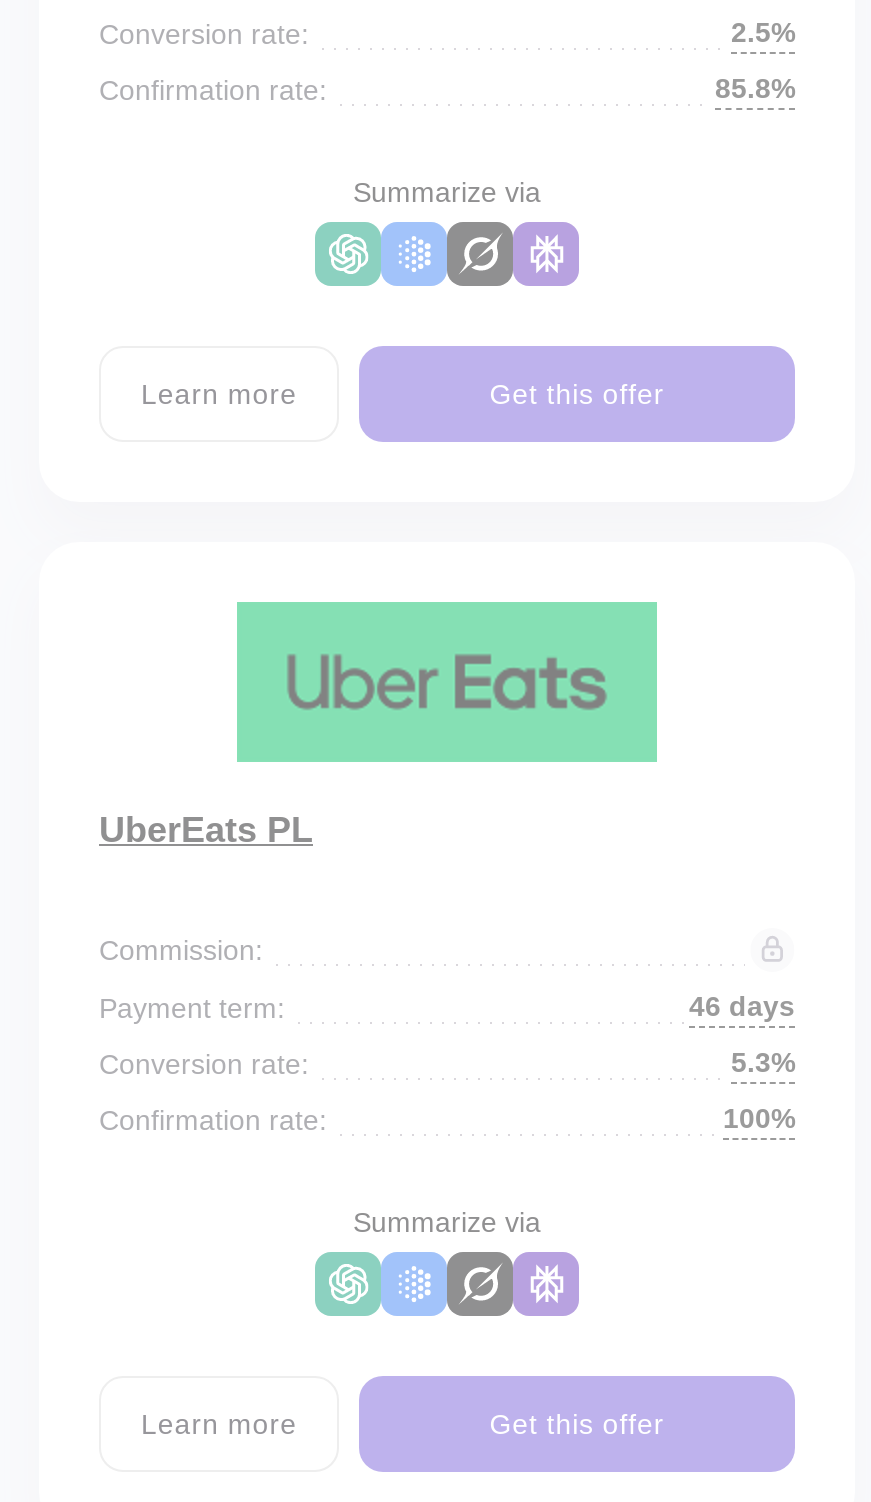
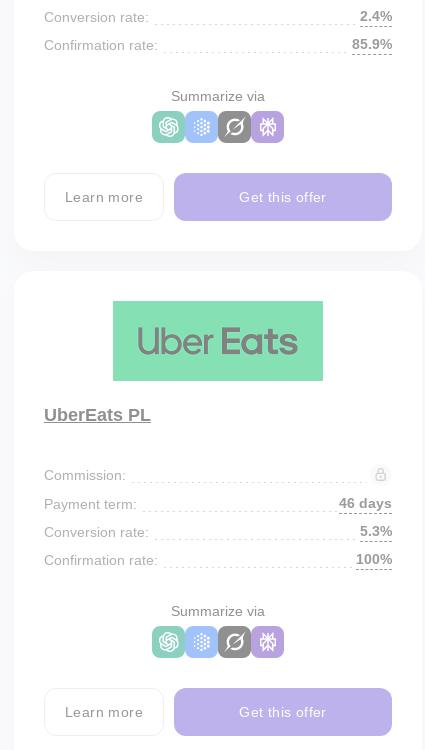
- 2.5%
+ 2.4%

- 85.8%
+ 85.9%
